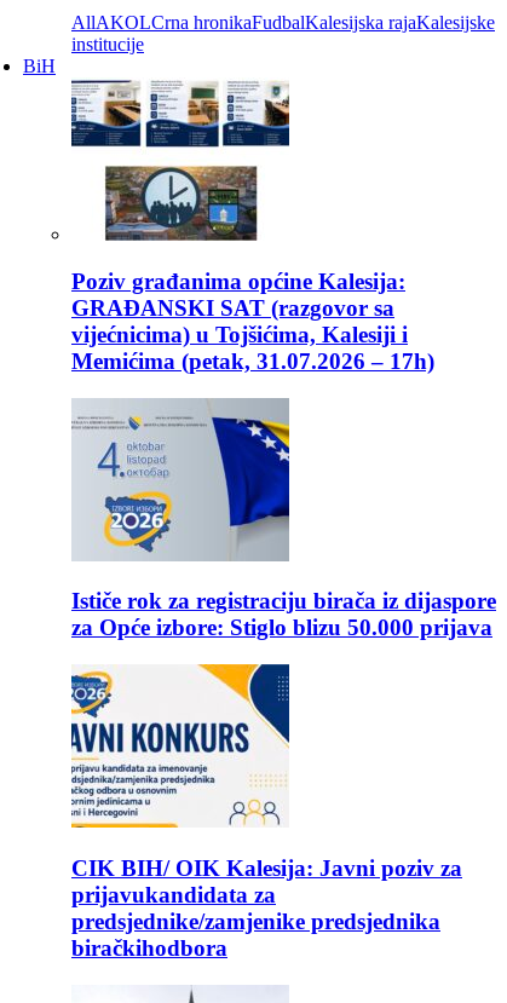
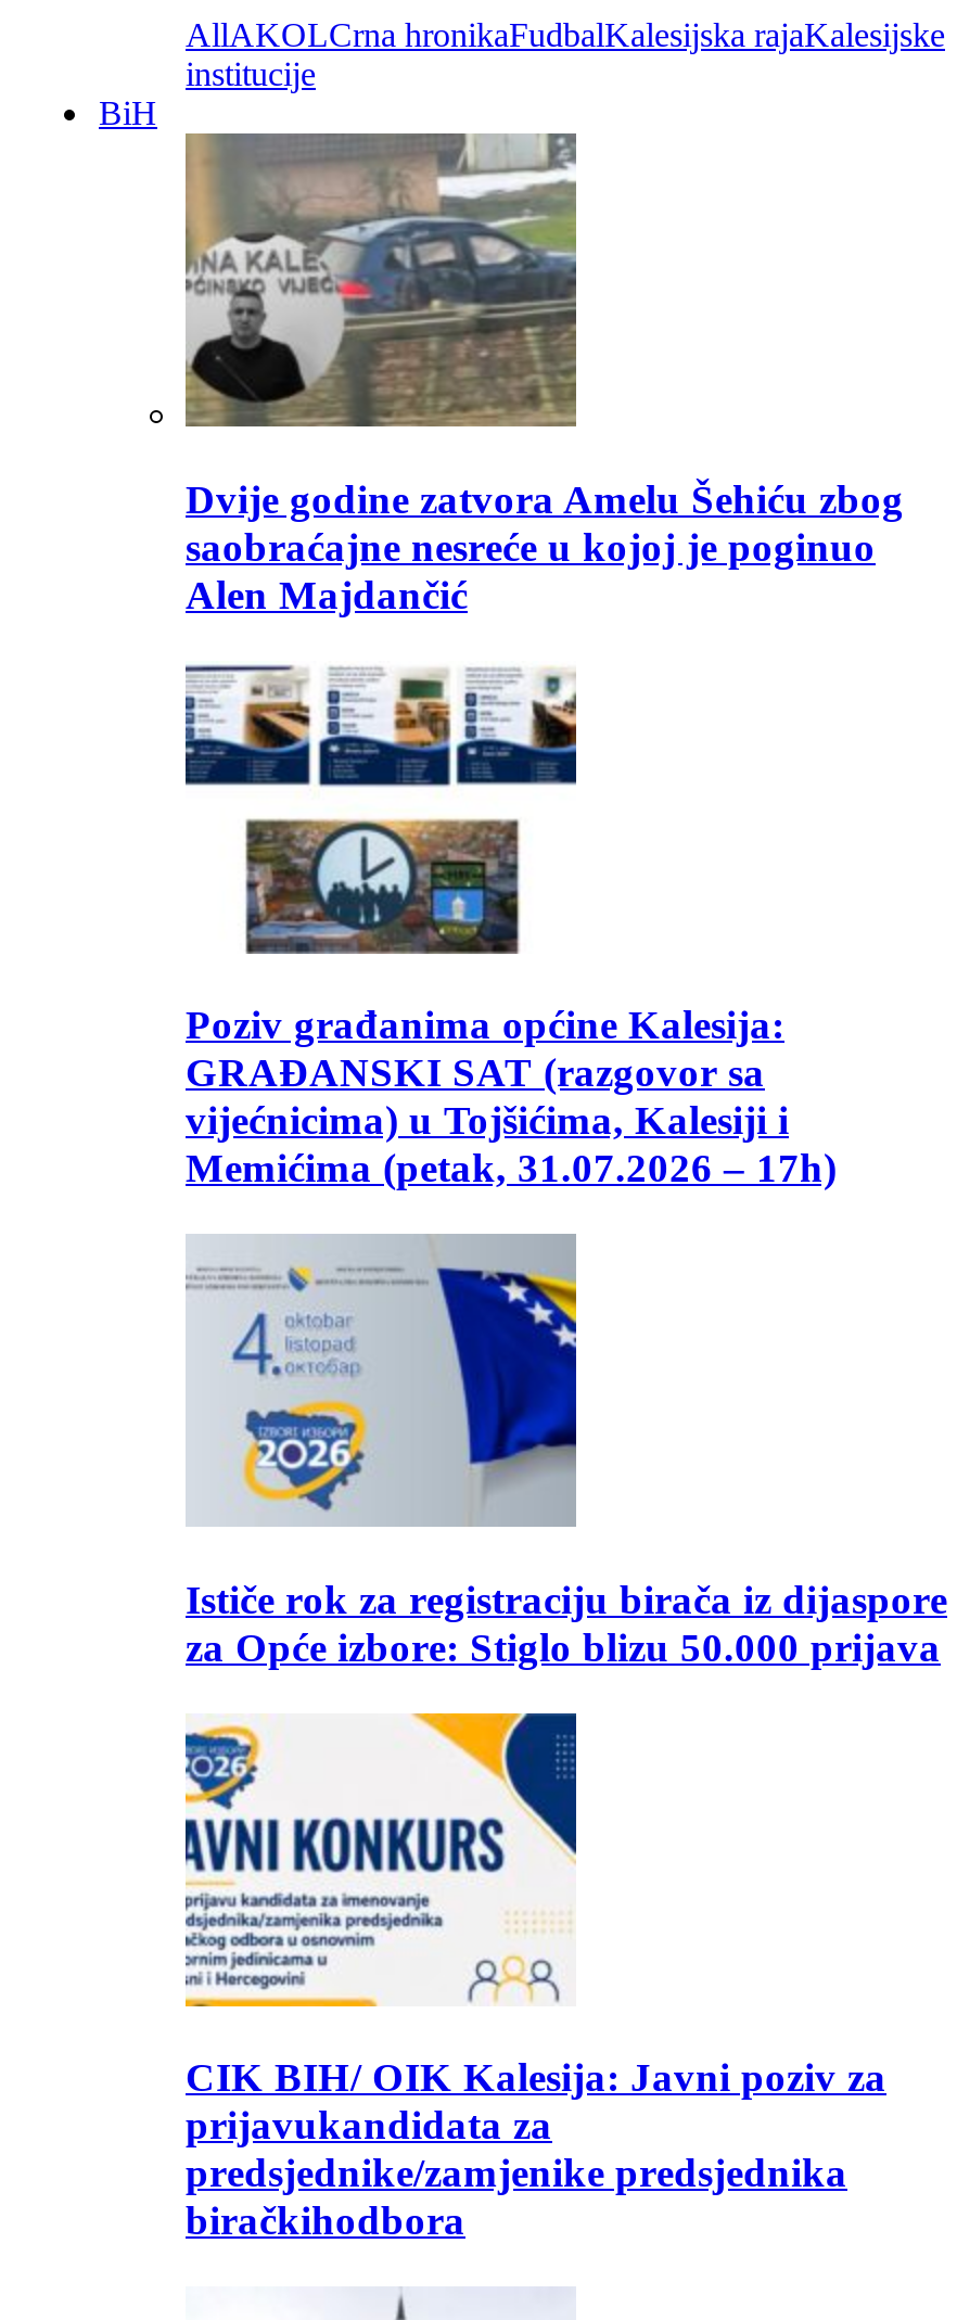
+ [image]
+ Dvije godine zatvora Amelu Šehiću zbog
+ saobraćajne nesreće u kojoj je poginuo
+ Alen Majdančić
